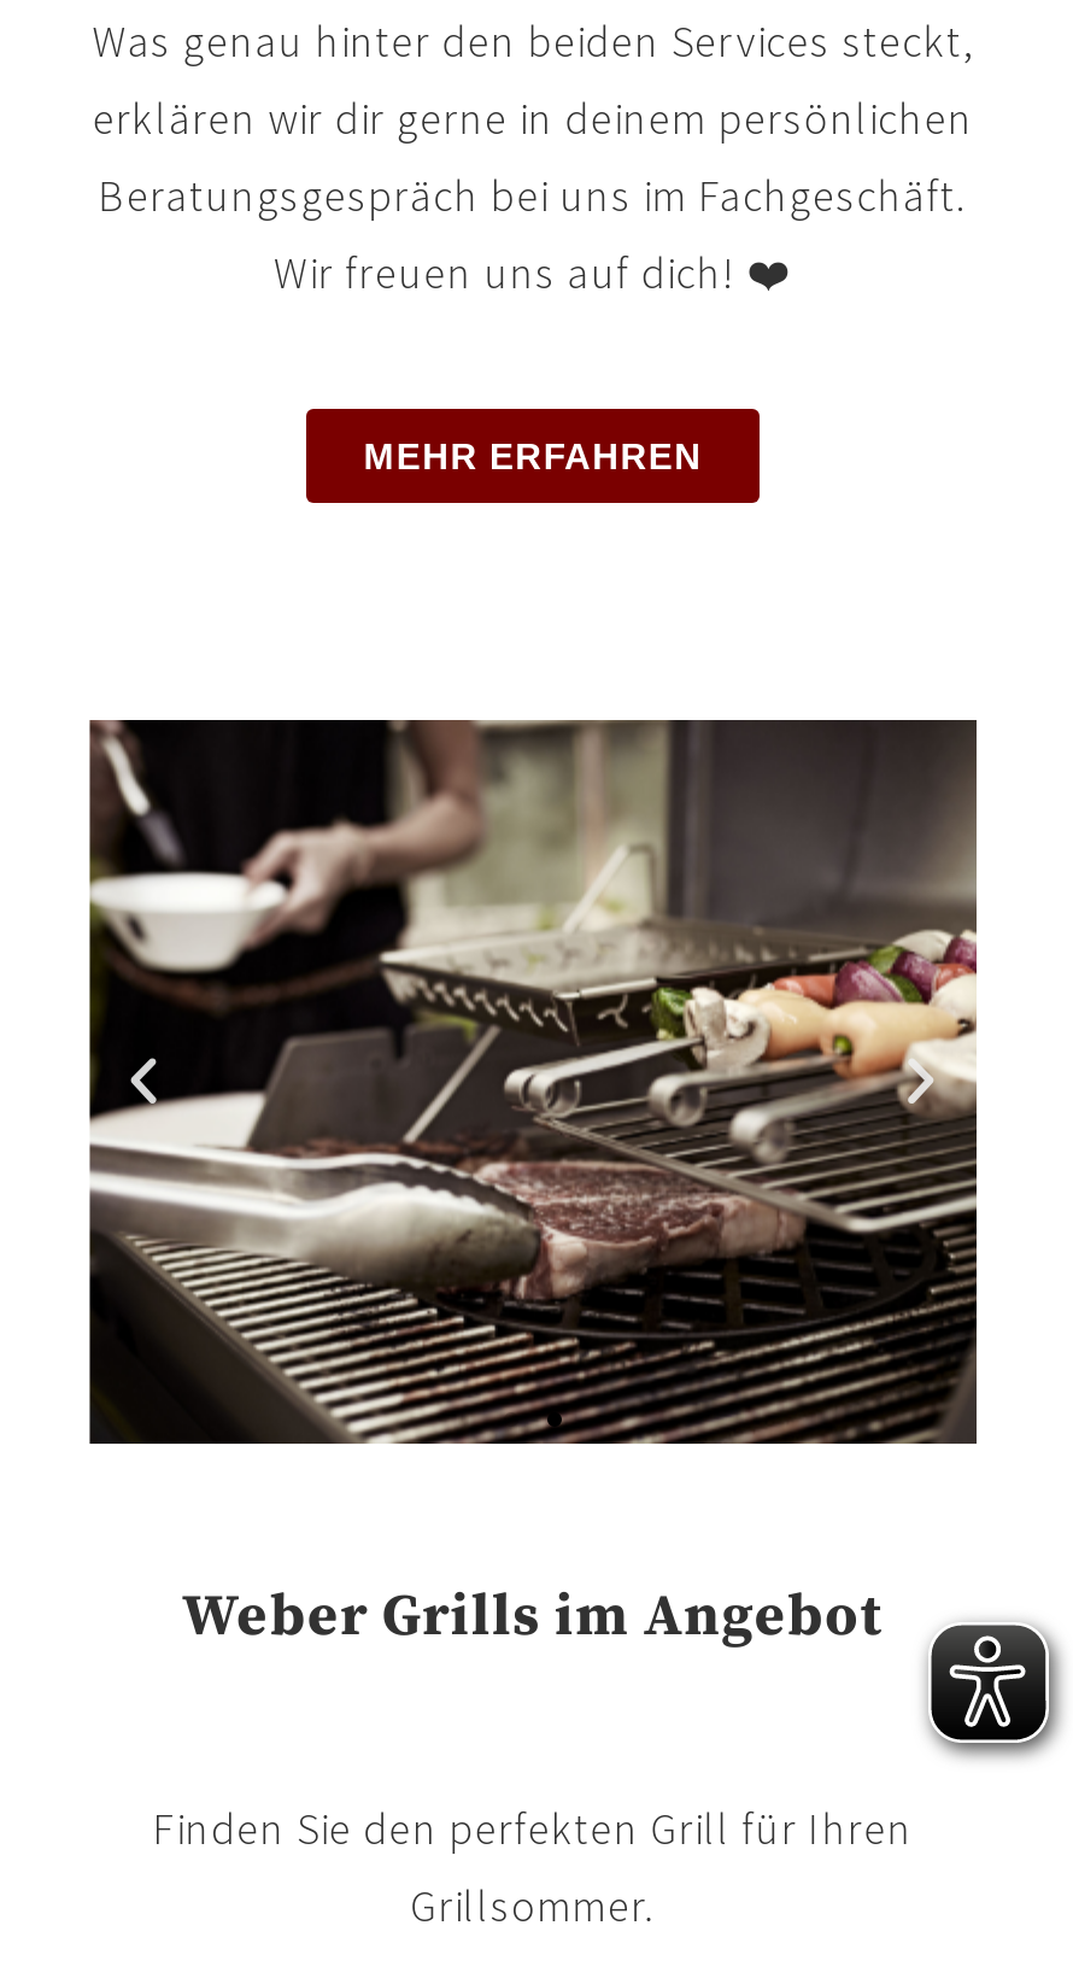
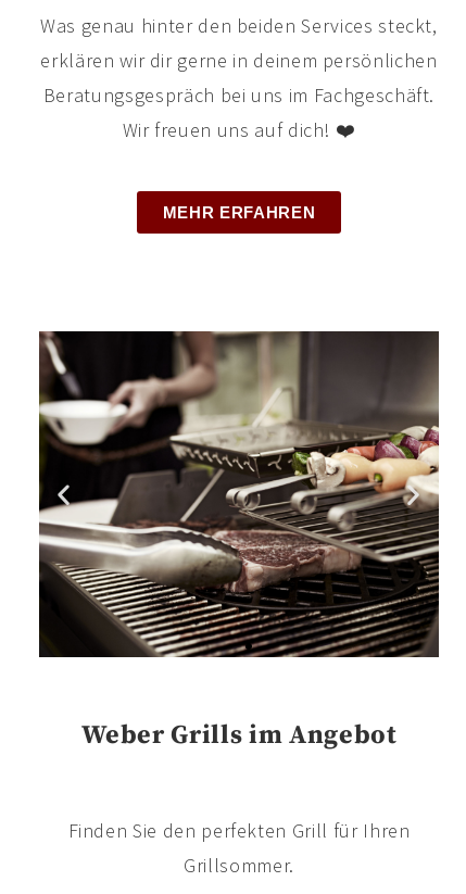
- [image]
